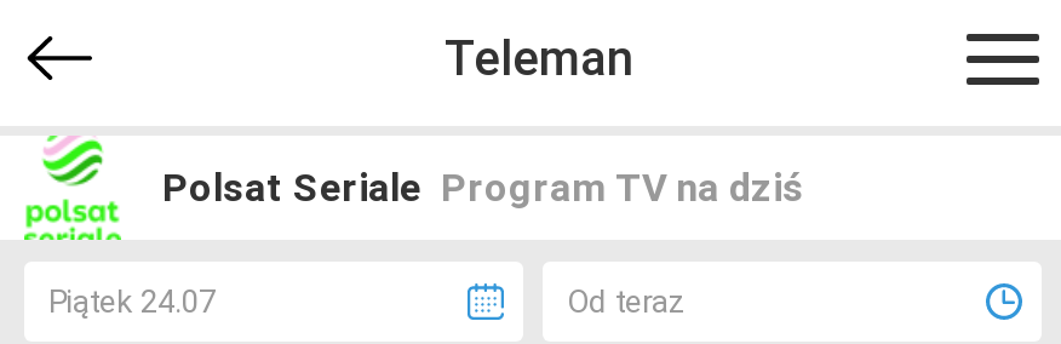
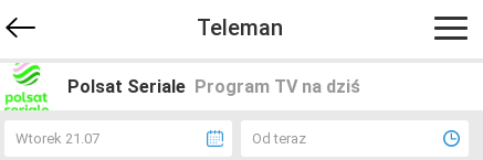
- Piątek 24.07
+ Wtorek 21.07
